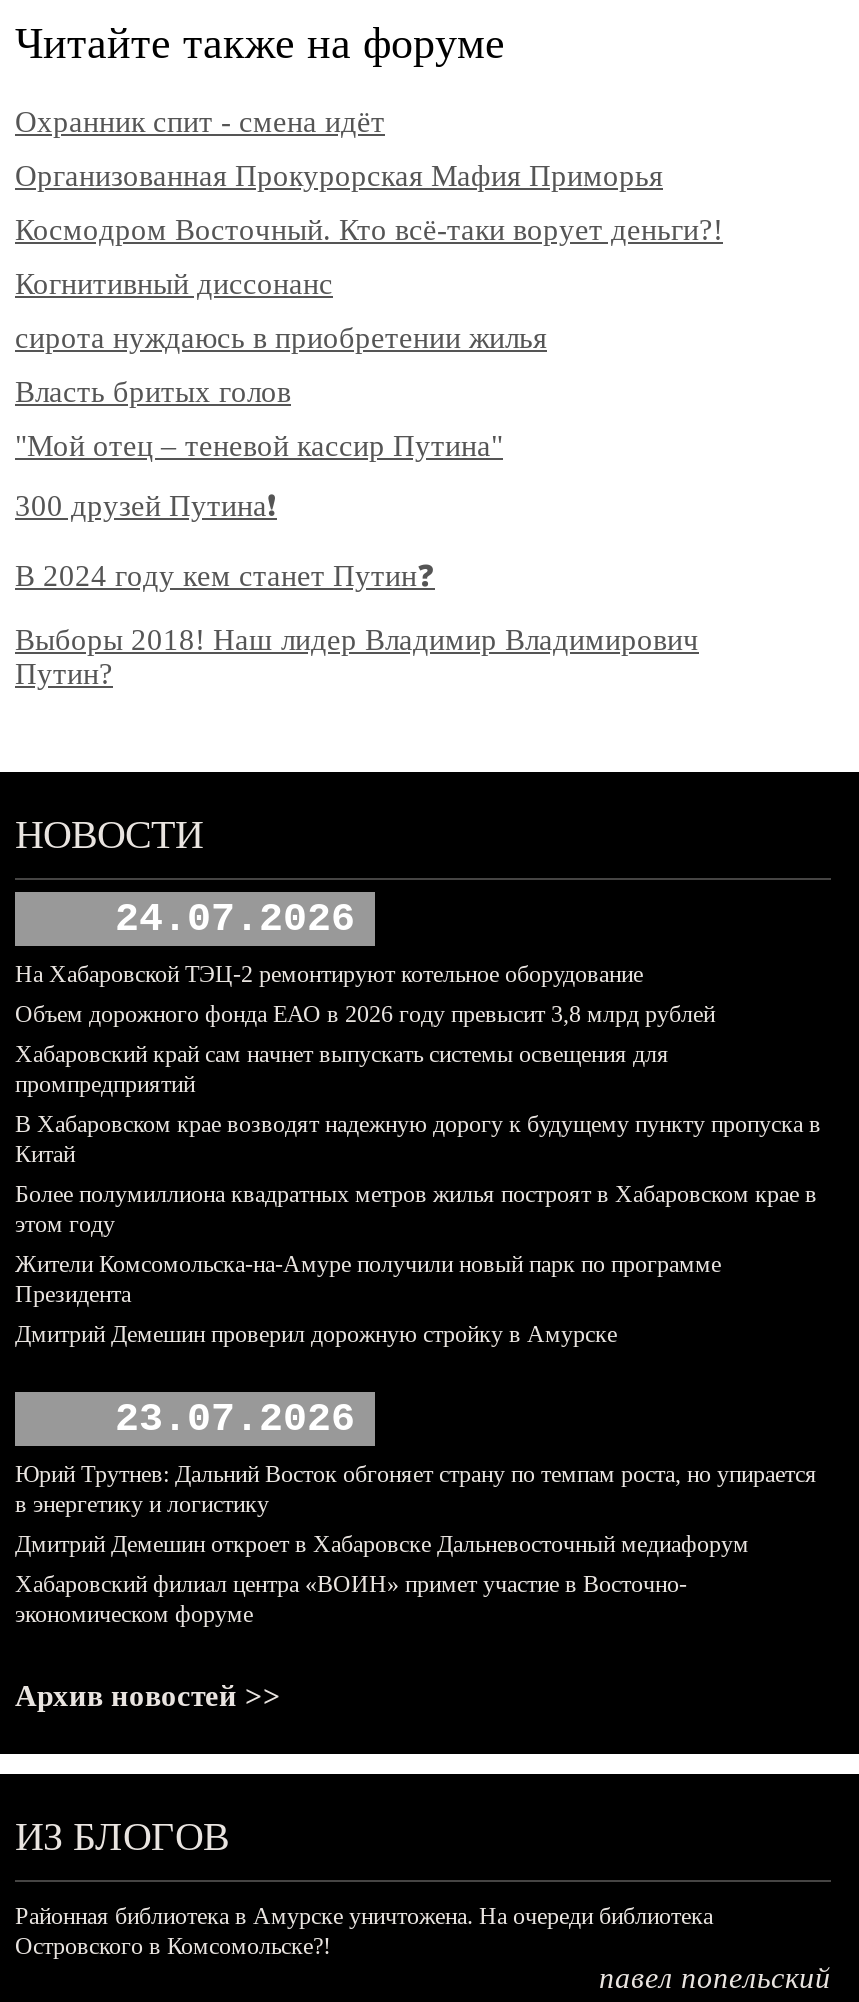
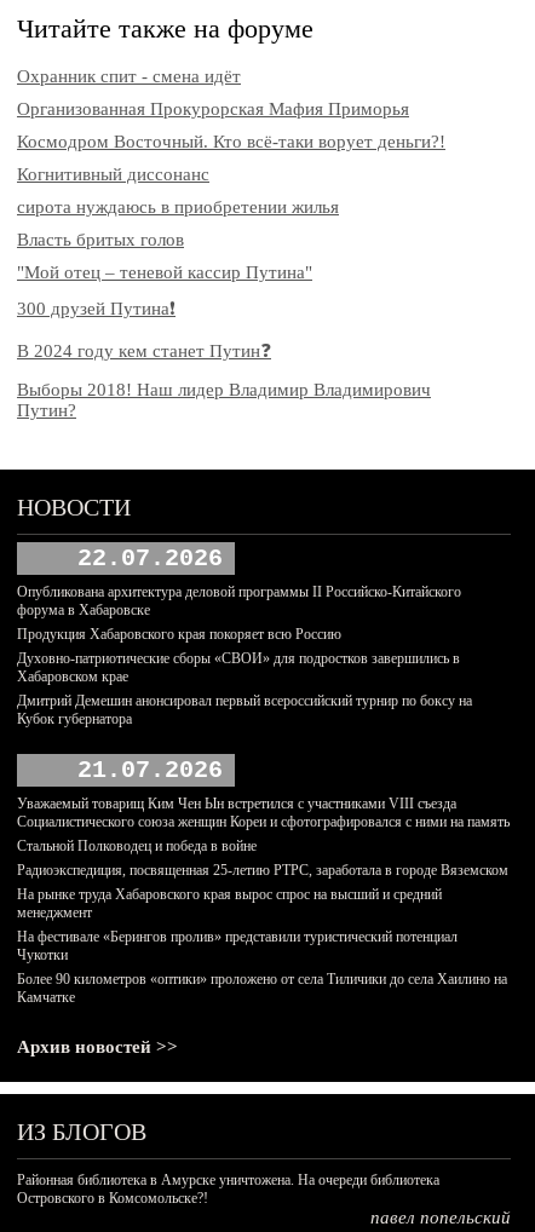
- 24.07.2026
- На Хабаровской ТЭЦ-2 ремонтируют котельное оборудование
- Объем дорожного фонда ЕАО в 2026 году превысит 3,8 млрд рублей
- Хабаровский край сам начнет выпускать системы освещения для
- промпредприятий
- В Хабаровском крае возводят надежную дорогу к будущему пункту пропуска в
- Китай
- Более полумиллиона квадратных метров жилья построят в Хабаровском крае в
- этом году
- Жители Комсомольска-на-Амуре получили новый парк по программе
- Президента
- Дмитрий Демешин проверил дорожную стройку в Амурске
+ 22.07.2026
+ Опубликована архитектура деловой программы II Российско-Китайского
+ форума в Хабаровске
+ Продукция Хабаровского края покоряет всю Россию
+ Духовно-патриотические сборы «СВОИ» для подростков завершились в
+ Хабаровском крае
+ Дмитрий Демешин анонсировал первый всероссийский турнир по боксу на
+ Кубок губернатора

- 23.07.2026
- Юрий Трутнев: Дальний Восток обгоняет страну по темпам роста, но упирается
- в энергетику и логистику
- Дмитрий Демешин откроет в Хабаровске Дальневосточный медиафорум
- Хабаровский филиал центра «ВОИН» примет участие в Восточно-
- экономическом форуме
+ 21.07.2026
+ Уважаемый товарищ Ким Чен Ын встретился с участниками VIII съезда
+ Социалистического союза женщин Кореи и сфотографировался с ними на память
+ Стальной Полководец и победа в войне
+ Радиоэкспедиция, посвященная 25-летию РТРС, заработала в городе Вяземском
+ На рынке труда Хабаровского края вырос спрос на высший и средний
+ менеджмент
+ На фестивале «Берингов пролив» представили туристический потенциал
+ Чукотки
+ Более 90 километров «оптики» проложено от села Тиличики до села Хаилино на
+ Камчатке
